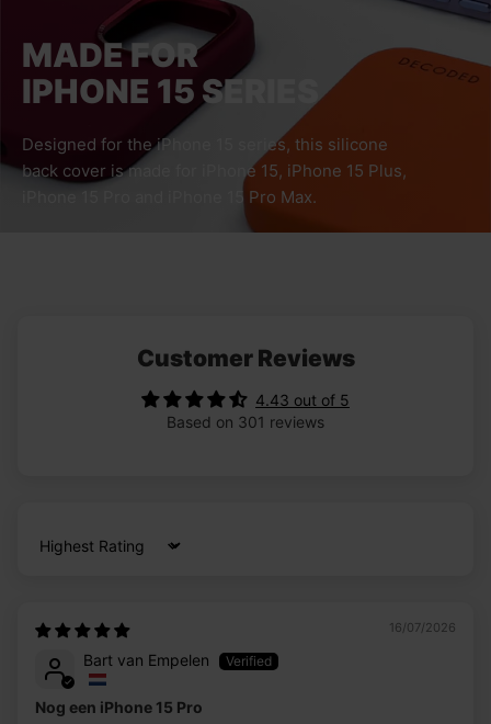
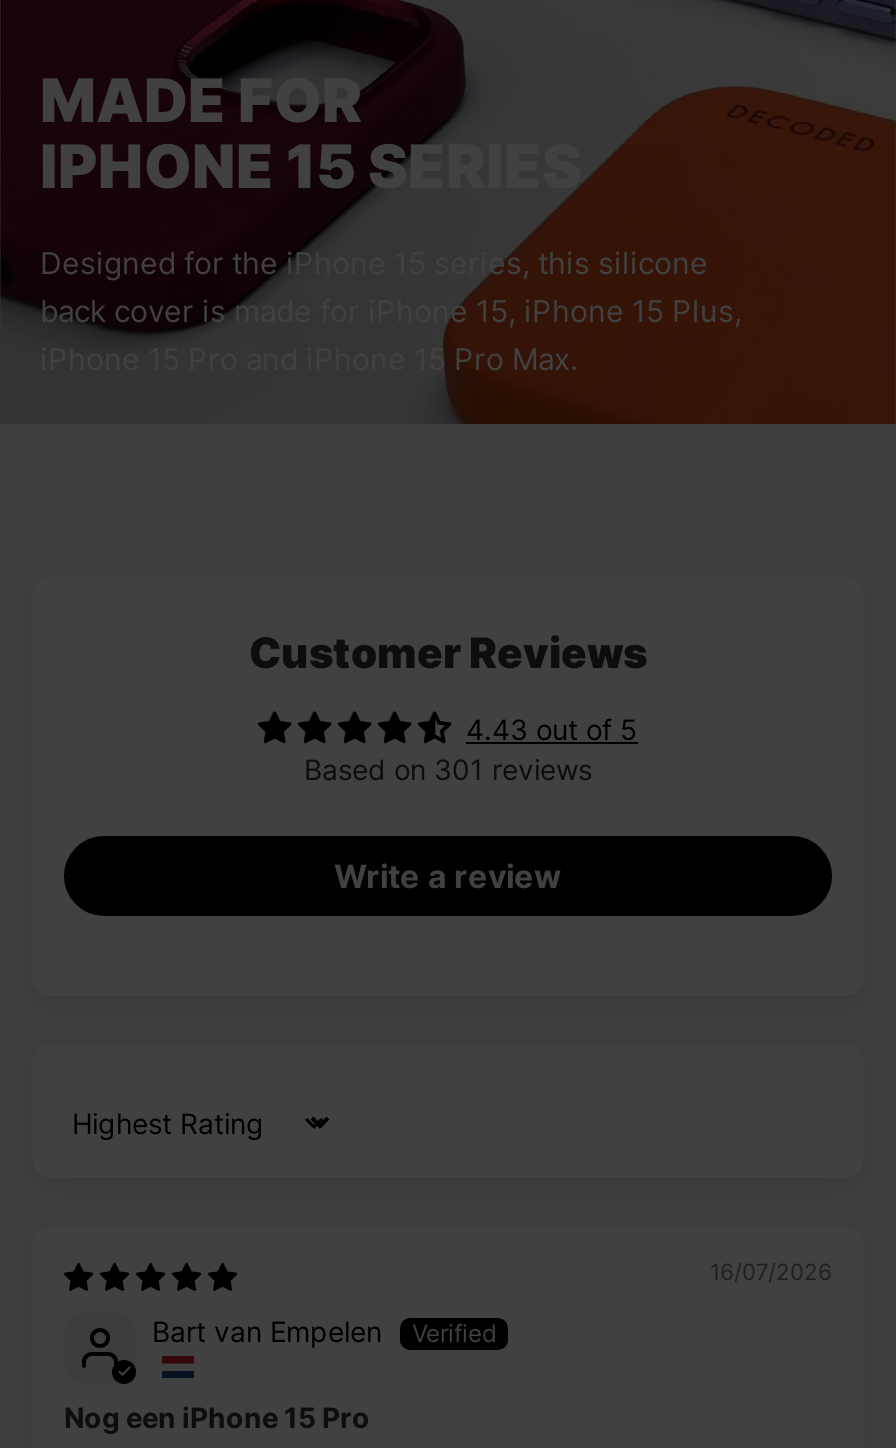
+ Write a review
